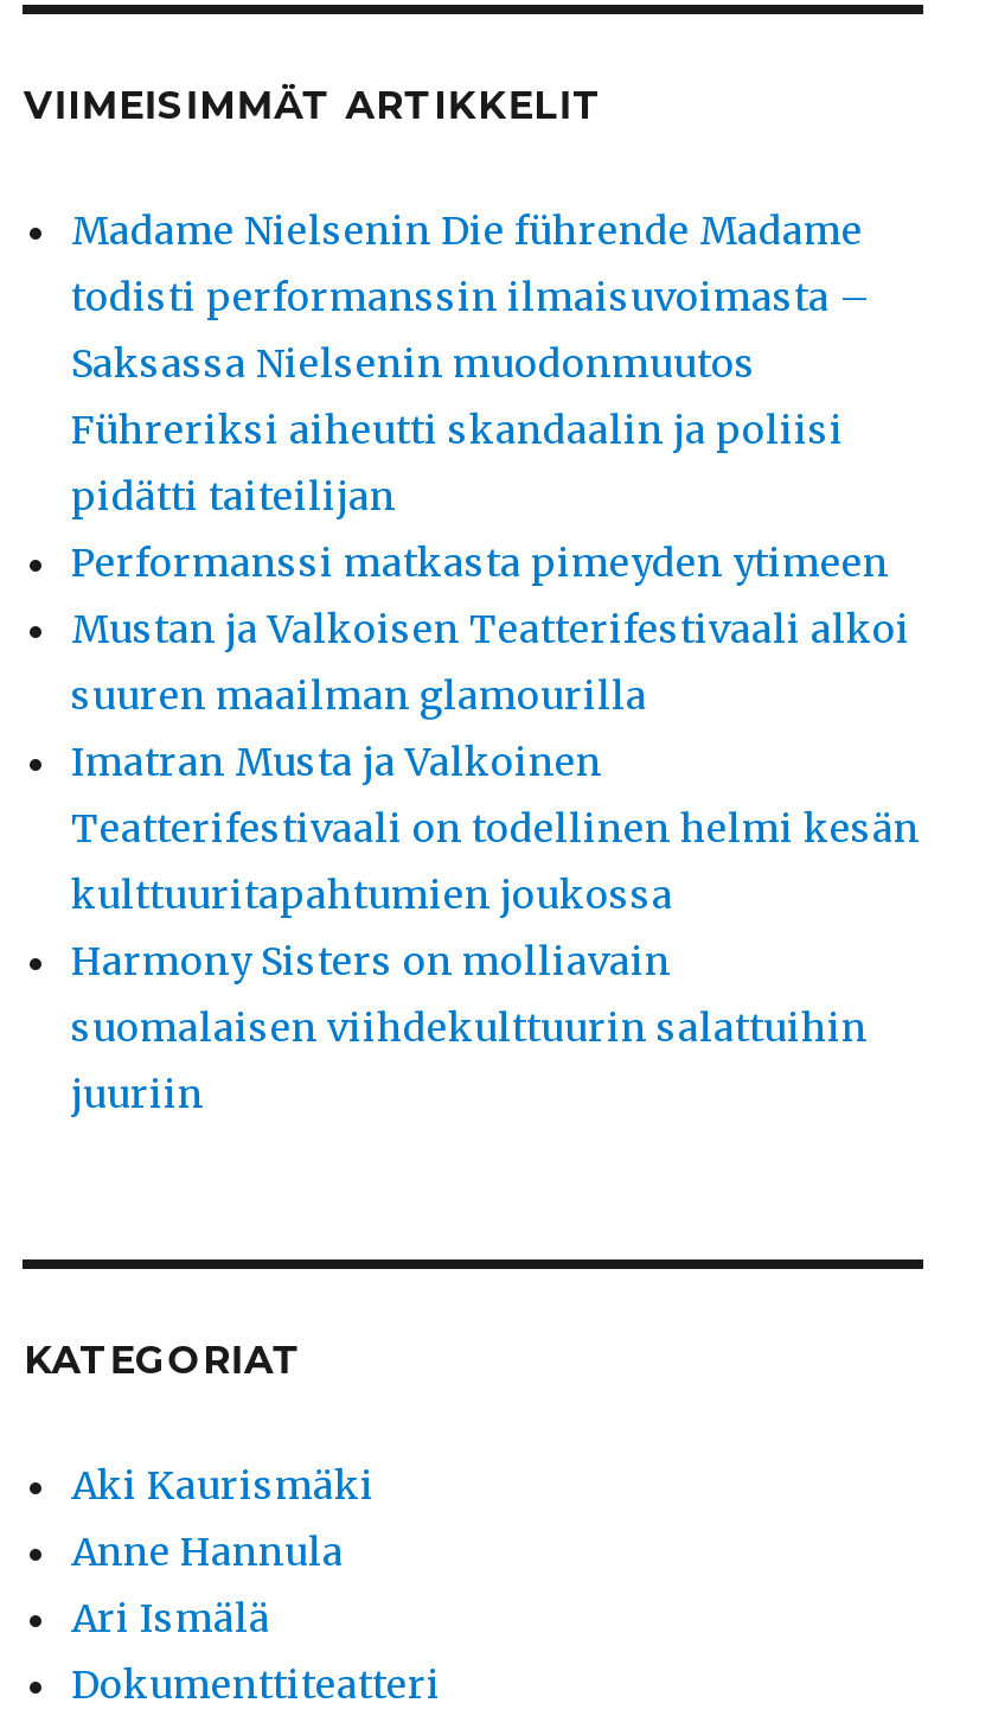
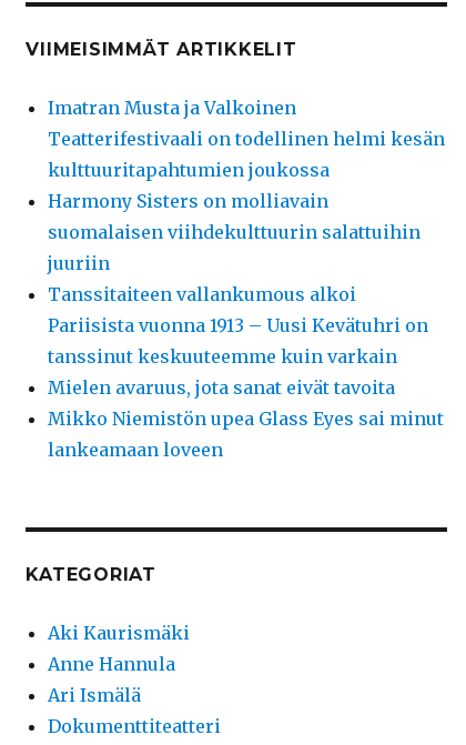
- Madame Nielsenin Die führende Madame
- todisti performanssin ilmaisuvoimasta –
- Saksassa Nielsenin muodonmuutos
- Führeriksi aiheutti skandaalin ja poliisi
- pidätti taiteilijan
- Performanssi matkasta pimeyden ytimeen
- Mustan ja Valkoisen Teatterifestivaali alkoi
- suuren maailman glamourilla

moved up: Imatran Musta ja Valkoinen | Teatterifestivaali on todellinen helmi kesän | kulttuuritapahtumien joukossa | Harmony Sisters on molliavain | suomalaisen viihdekulttuurin salattuihin | juuriin

+ Tanssitaiteen vallankumous alkoi
+ Pariisista vuonna 1913 – Uusi Kevätuhri on
+ tanssinut keskuuteemme kuin varkain
+ Mielen avaruus, jota sanat eivät tavoita
+ Mikko Niemistön upea Glass Eyes sai minut
+ lankeamaan loveen
